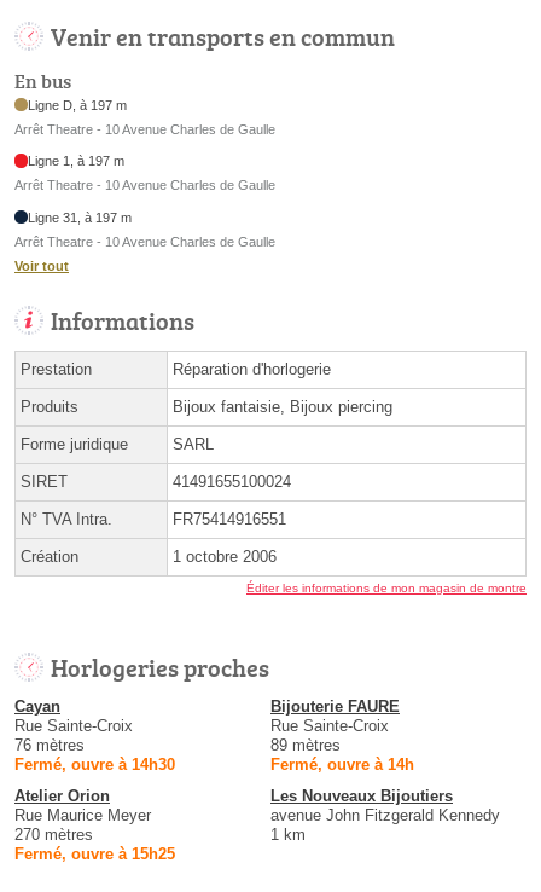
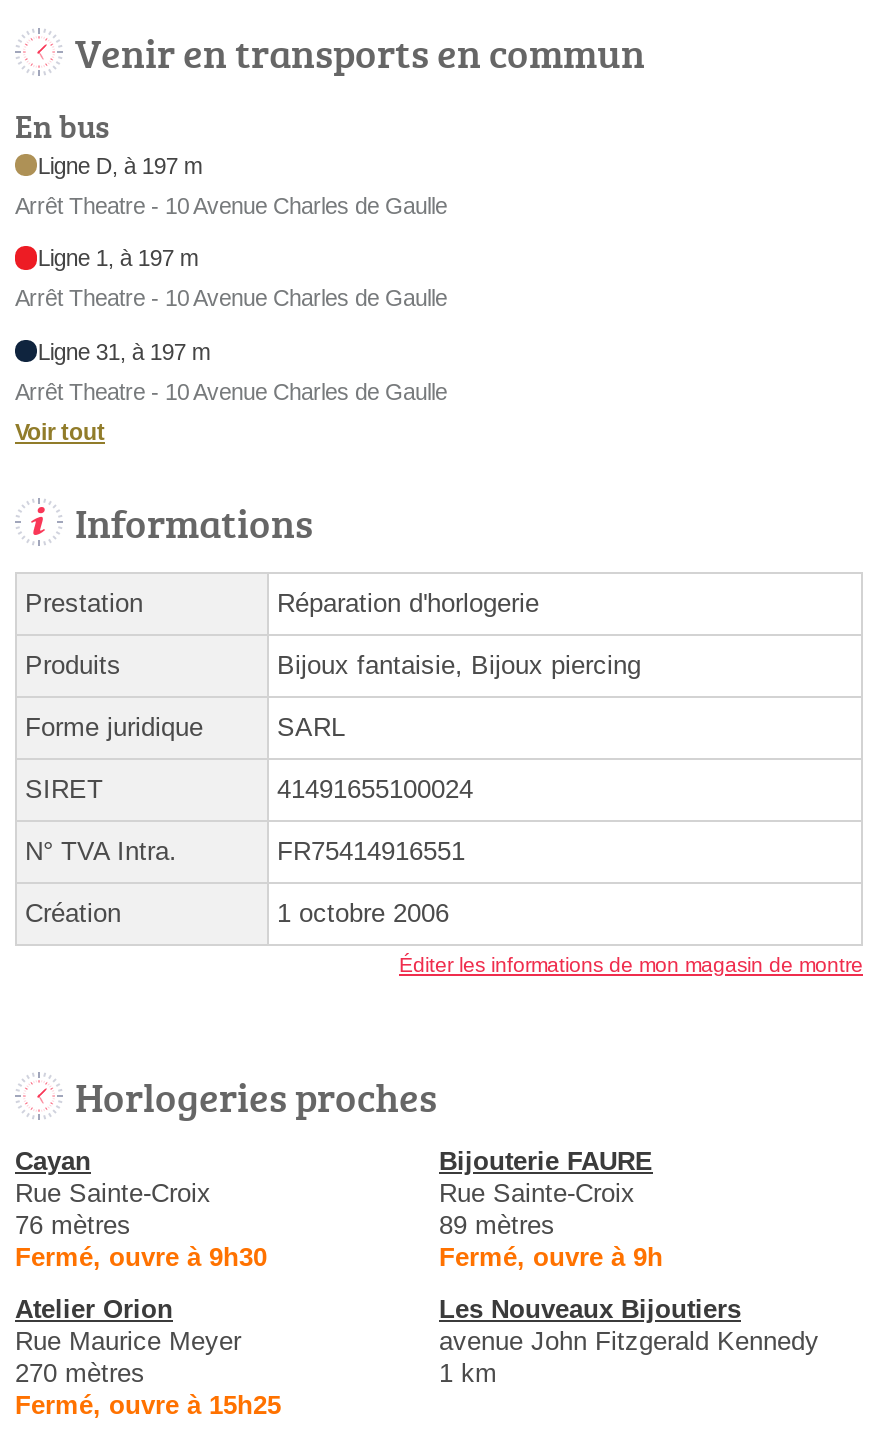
- Fermé, ouvre à 14h30
+ Fermé, ouvre à 9h30

- Fermé, ouvre à 14h
+ Fermé, ouvre à 9h
